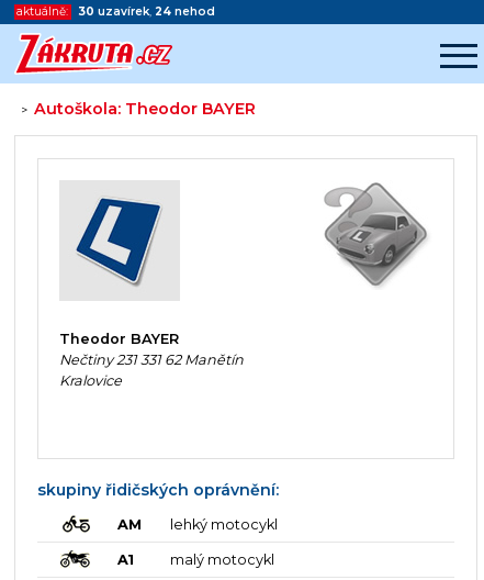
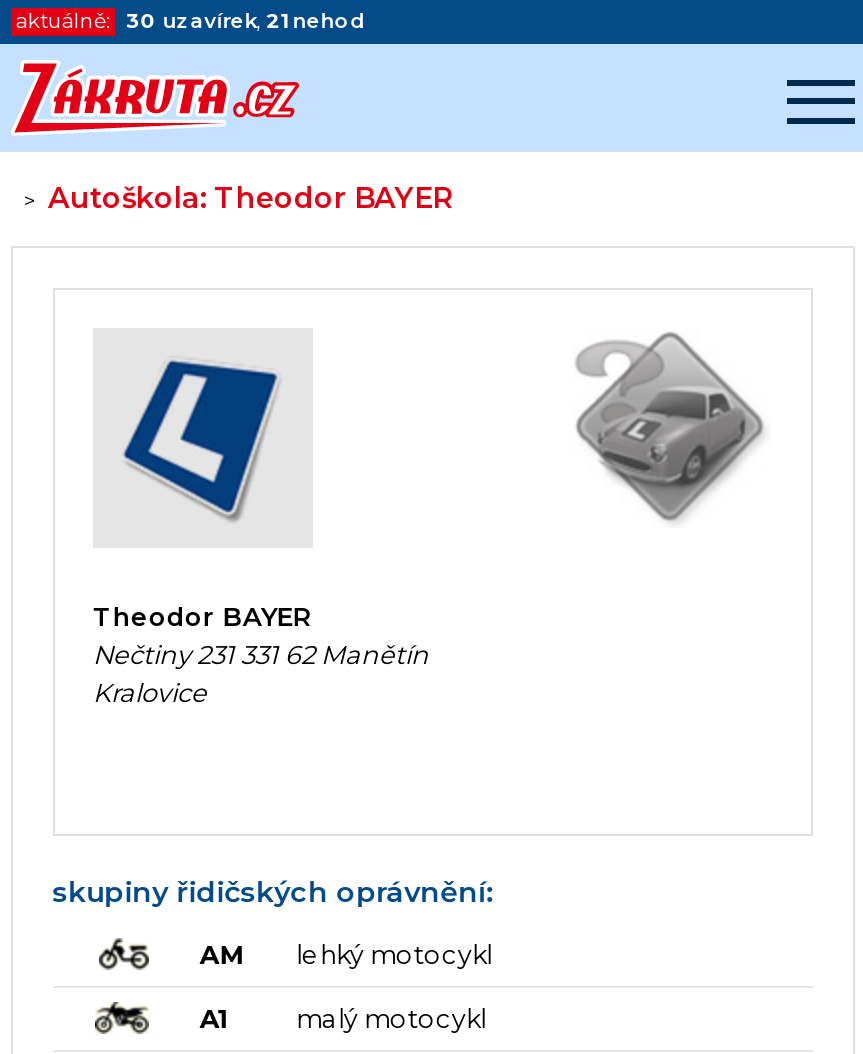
- 30 uzavírek, 24 nehod
+ 30 uzavírek, 21 nehod
